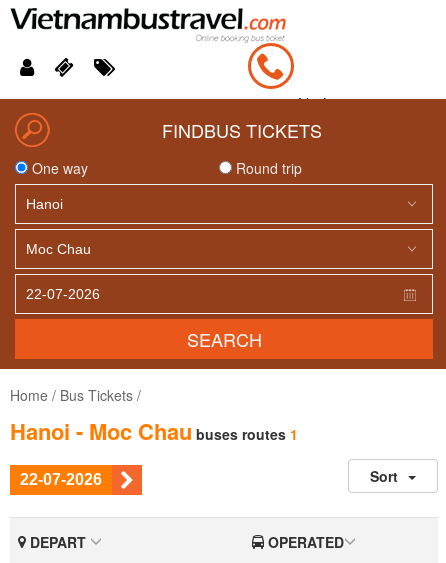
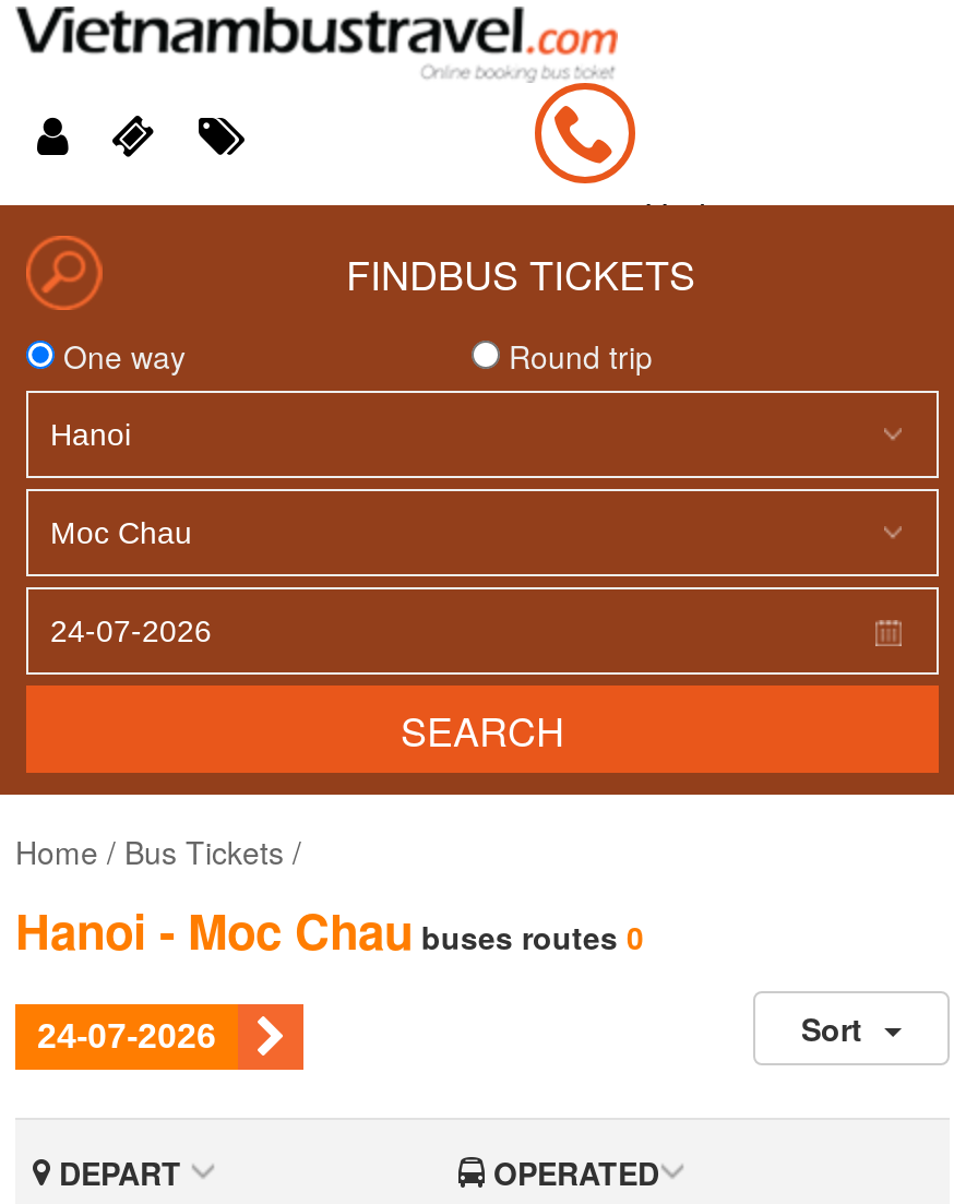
- Hanoi - Moc Chau buses routes1
+ Hanoi - Moc Chau buses routes0
